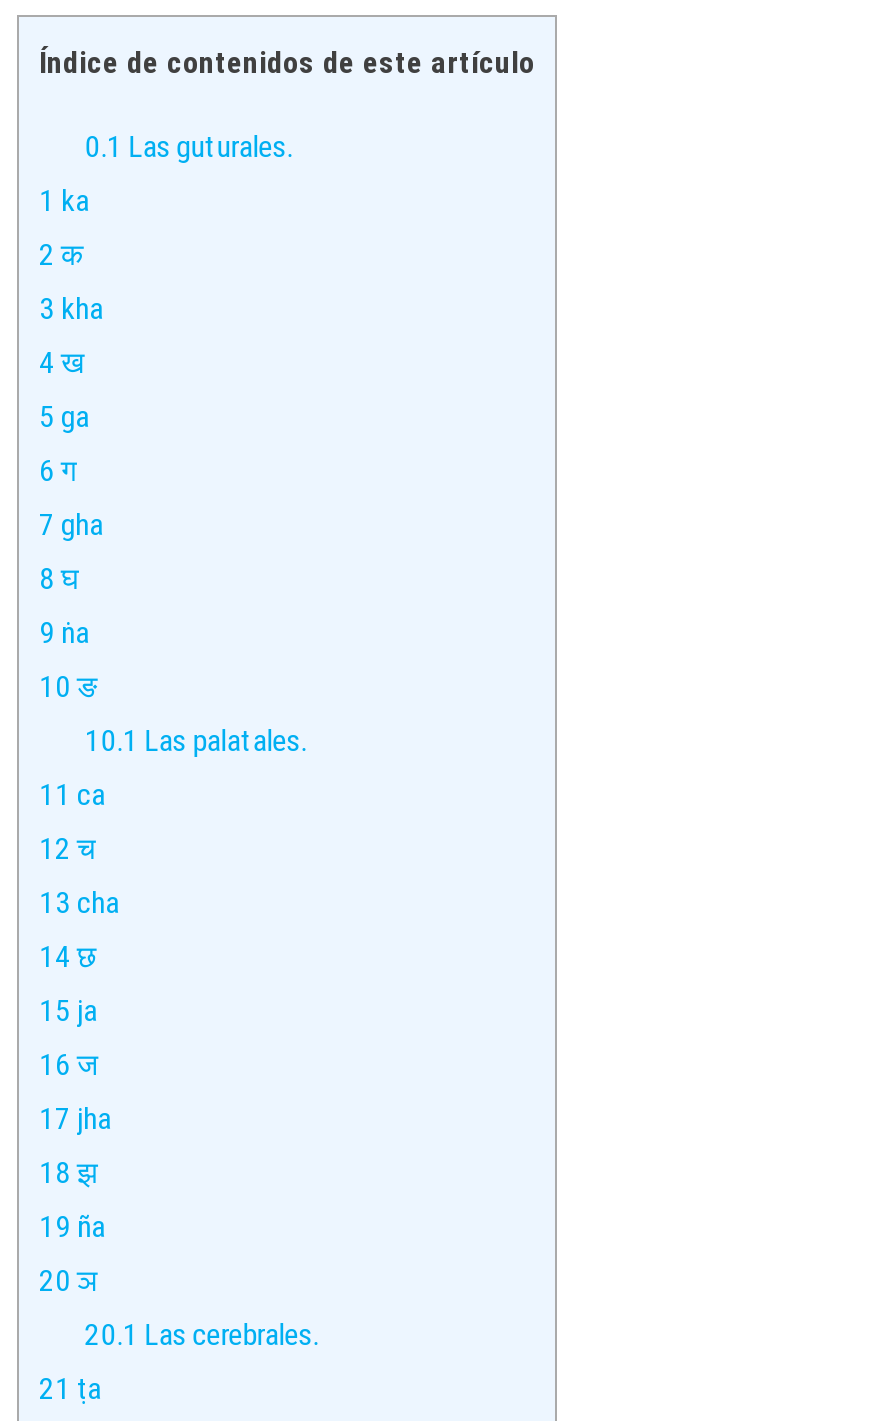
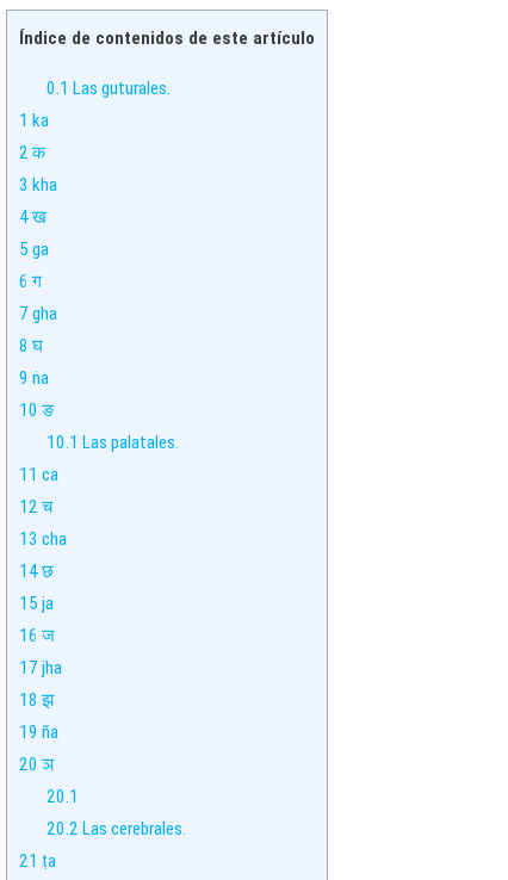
- 20.1 Las cerebrales.
+ 20.1
+ 20.2 Las cerebrales.
